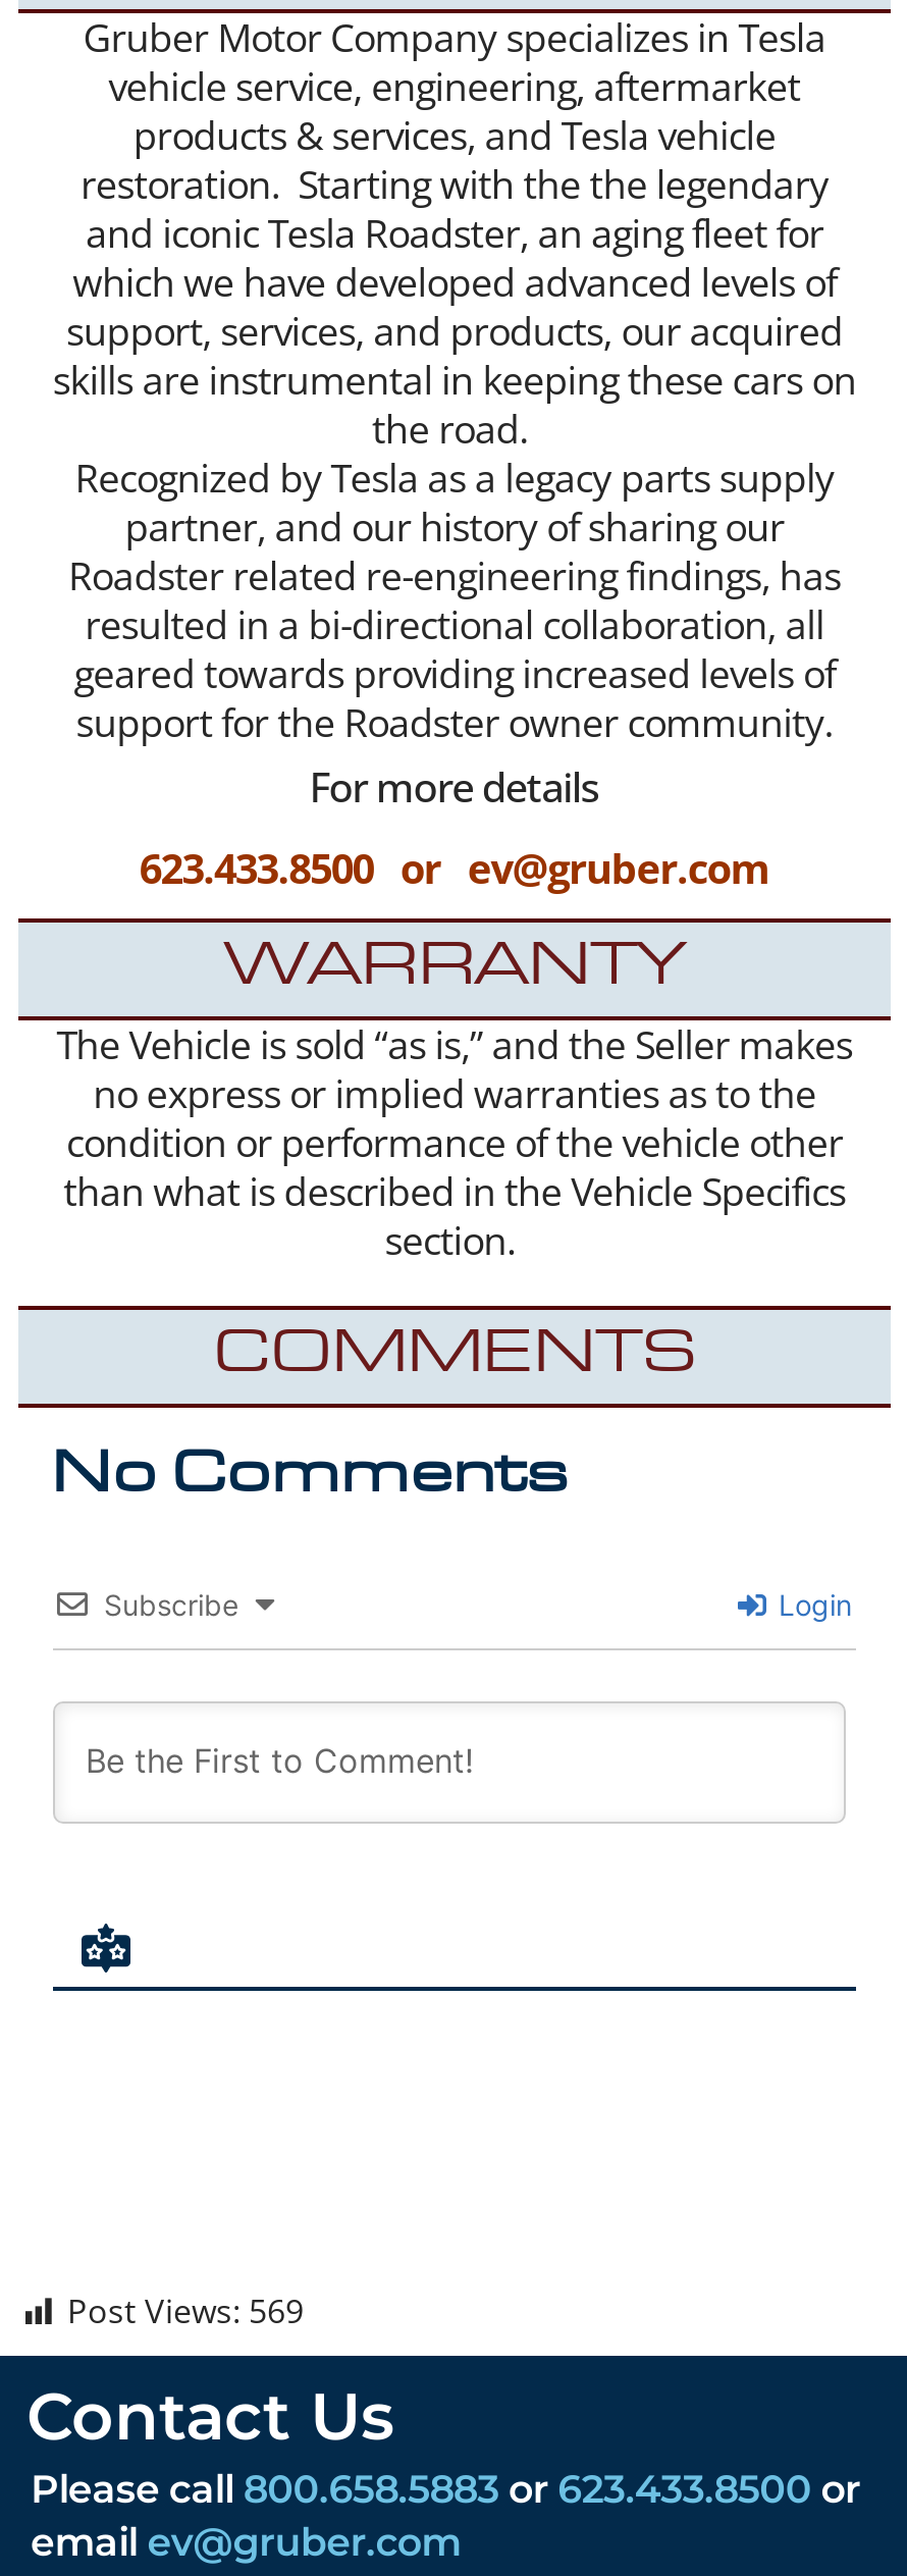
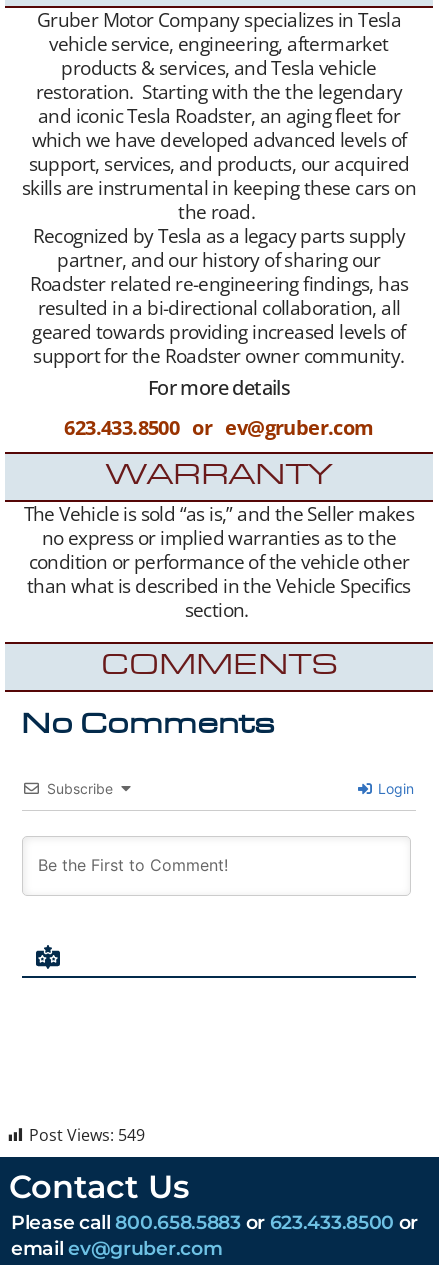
- Post Views: 569
+ Post Views: 549
